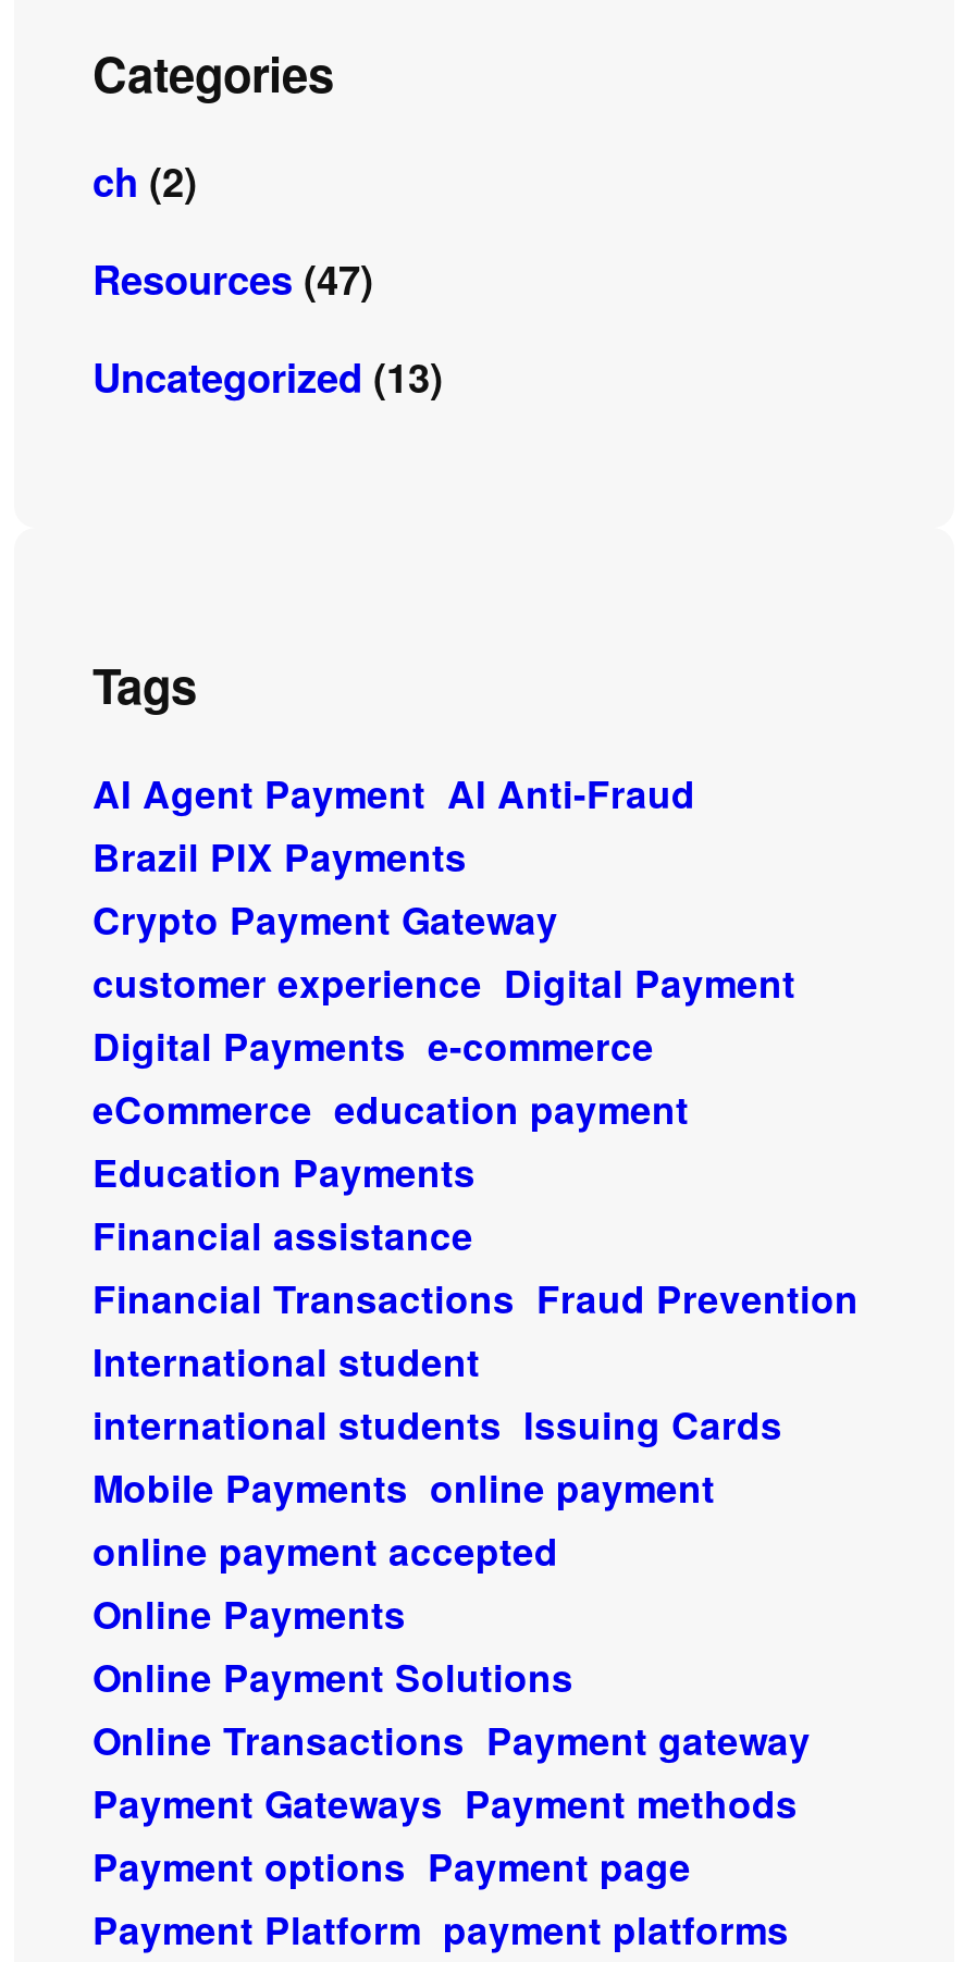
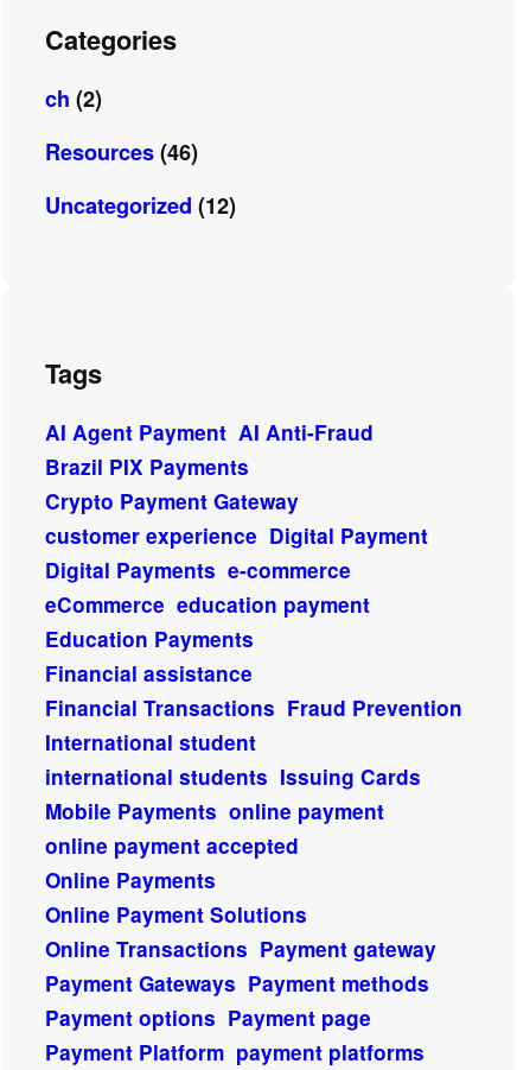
- Resources (47)
+ Resources (46)

- Uncategorized (13)
+ Uncategorized (12)
